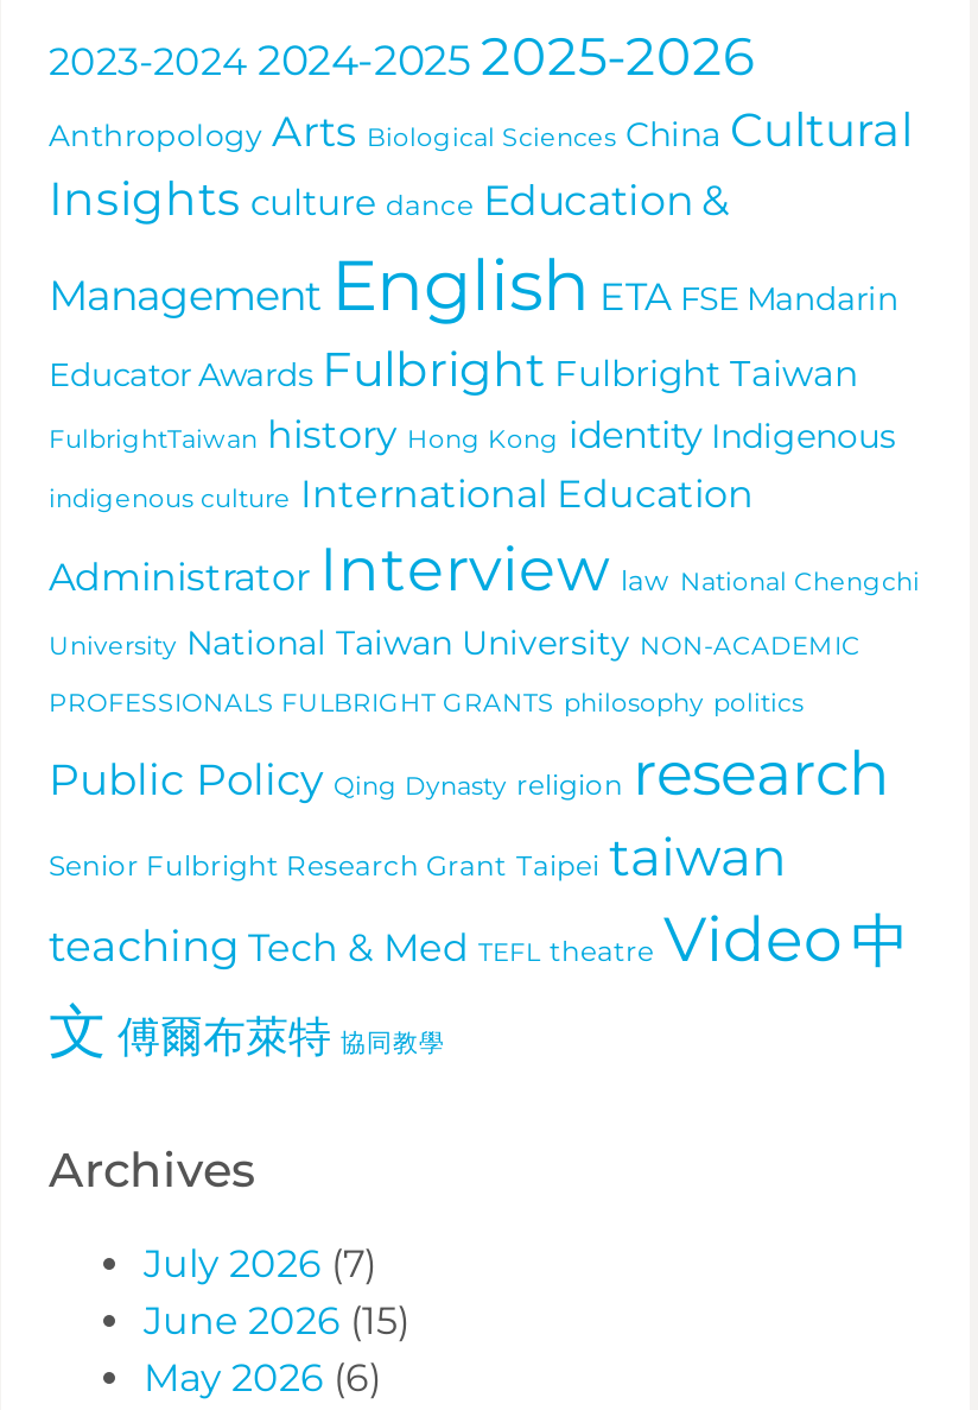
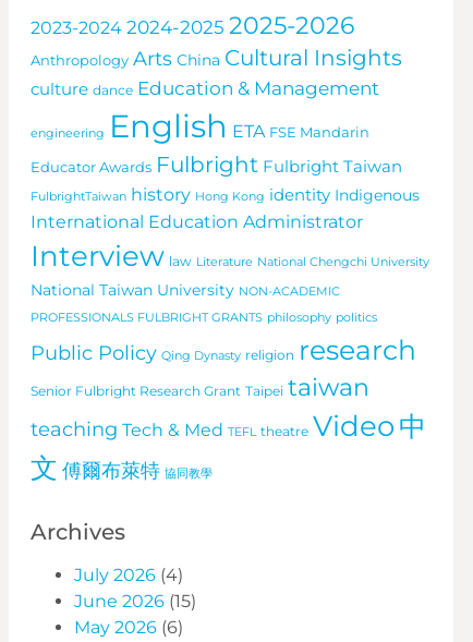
- Anthropology Arts Biological Sciences China Cultural
- Insights culture dance Education &
- Management English ETA FSE Mandarin
+ Anthropology Arts China Cultural Insights
+ culture dance Education & Management
+ engineering English ETA FSE Mandarin

- indigenous culture International Education
- Administrator Interview law National Chengchi
- University National Taiwan University NON-ACADEMIC
+ International Education Administrator
+ Interview law Literature National Chengchi University
+ National Taiwan University NON-ACADEMIC

- July 2026 (7)
+ July 2026 (4)
